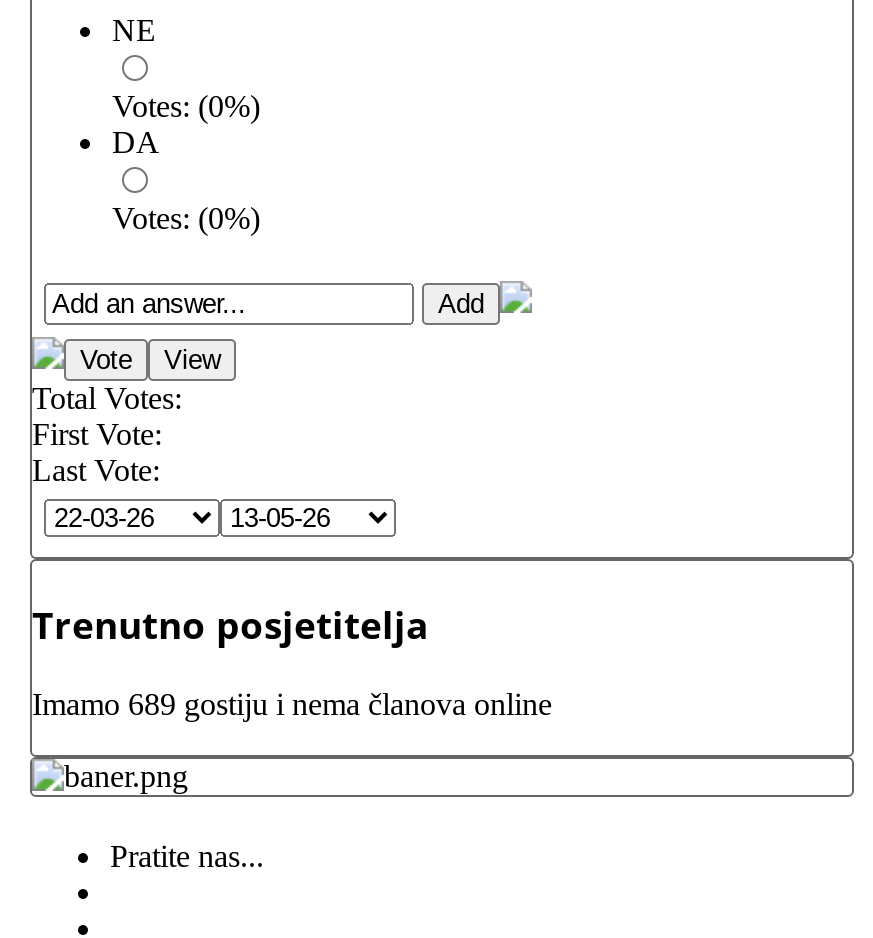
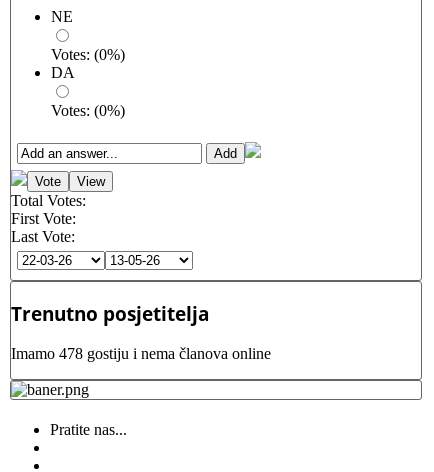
- Imamo 689 gostiju i nema članova online
+ Imamo 478 gostiju i nema članova online
